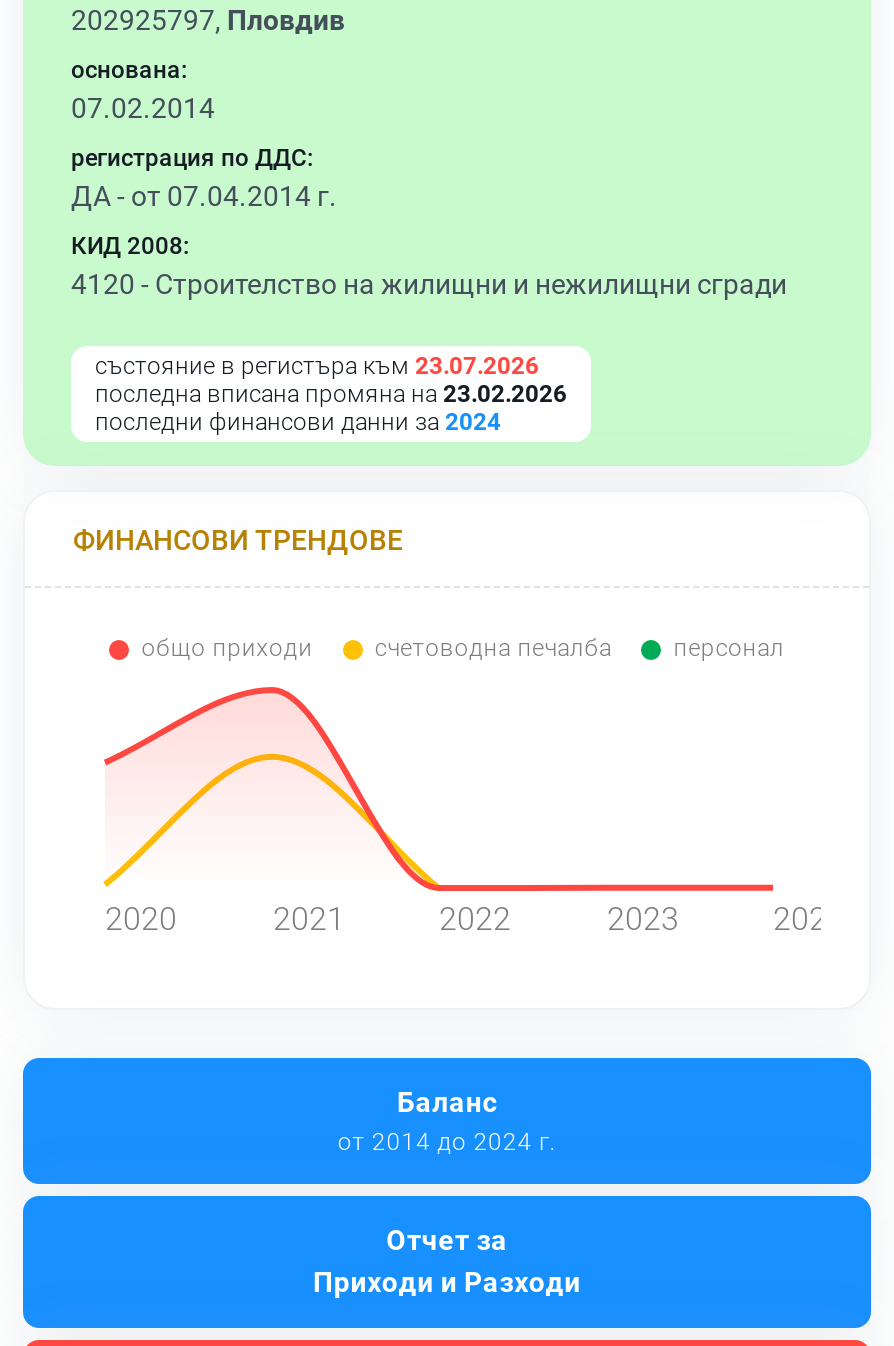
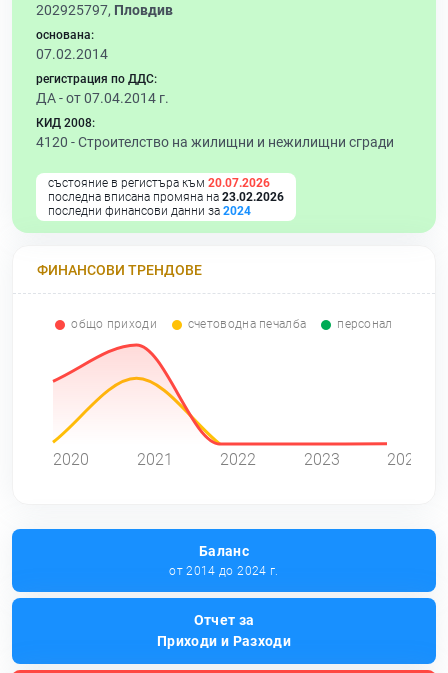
- състояние в регистъра към 23.07.2026
+ състояние в регистъра към 20.07.2026
